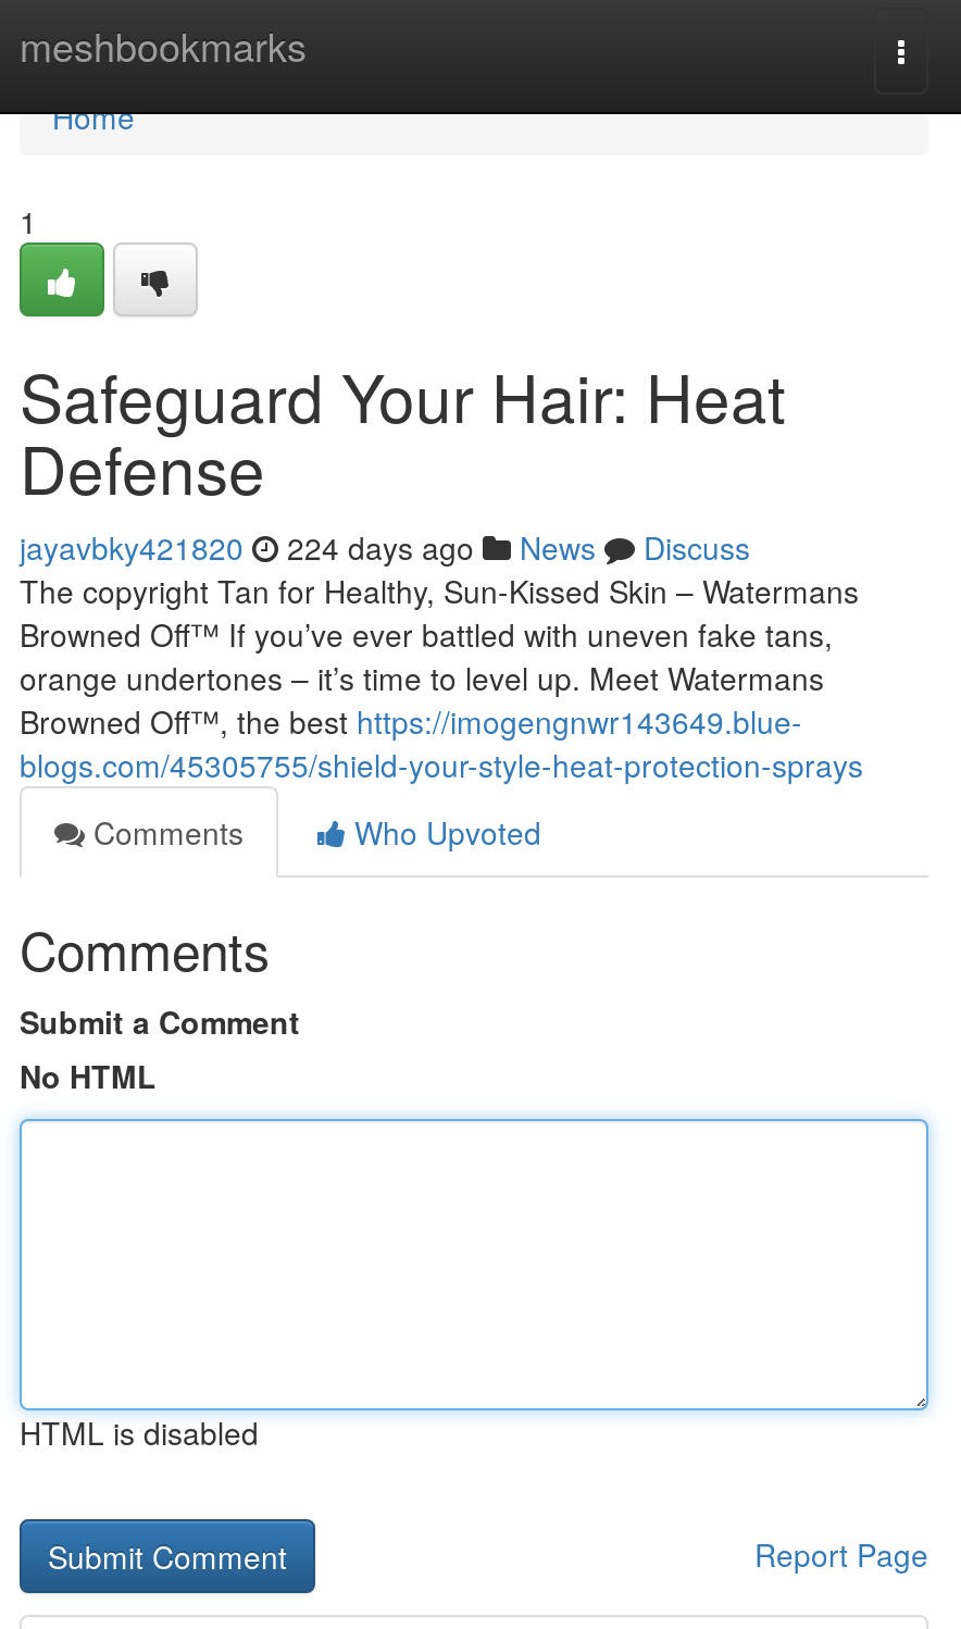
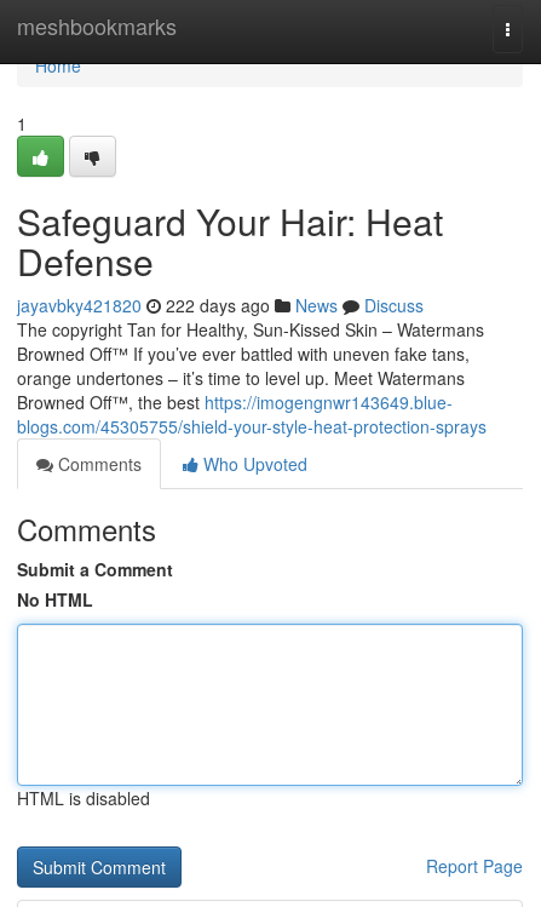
- jayavbky421820 224 days ago News Discuss
+ jayavbky421820 222 days ago News Discuss
